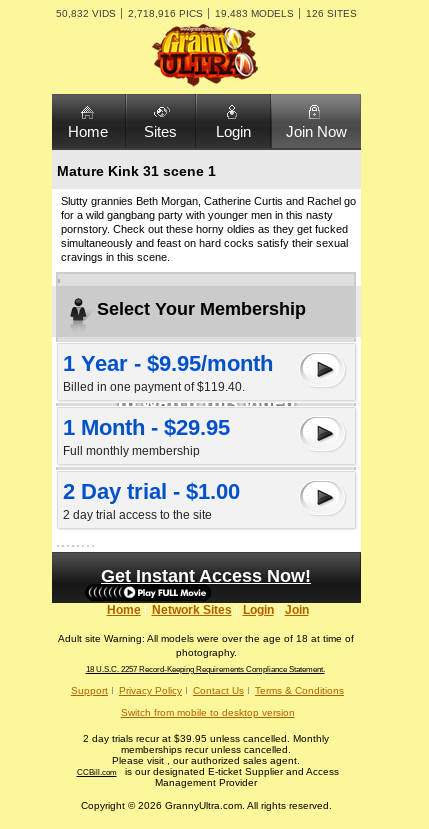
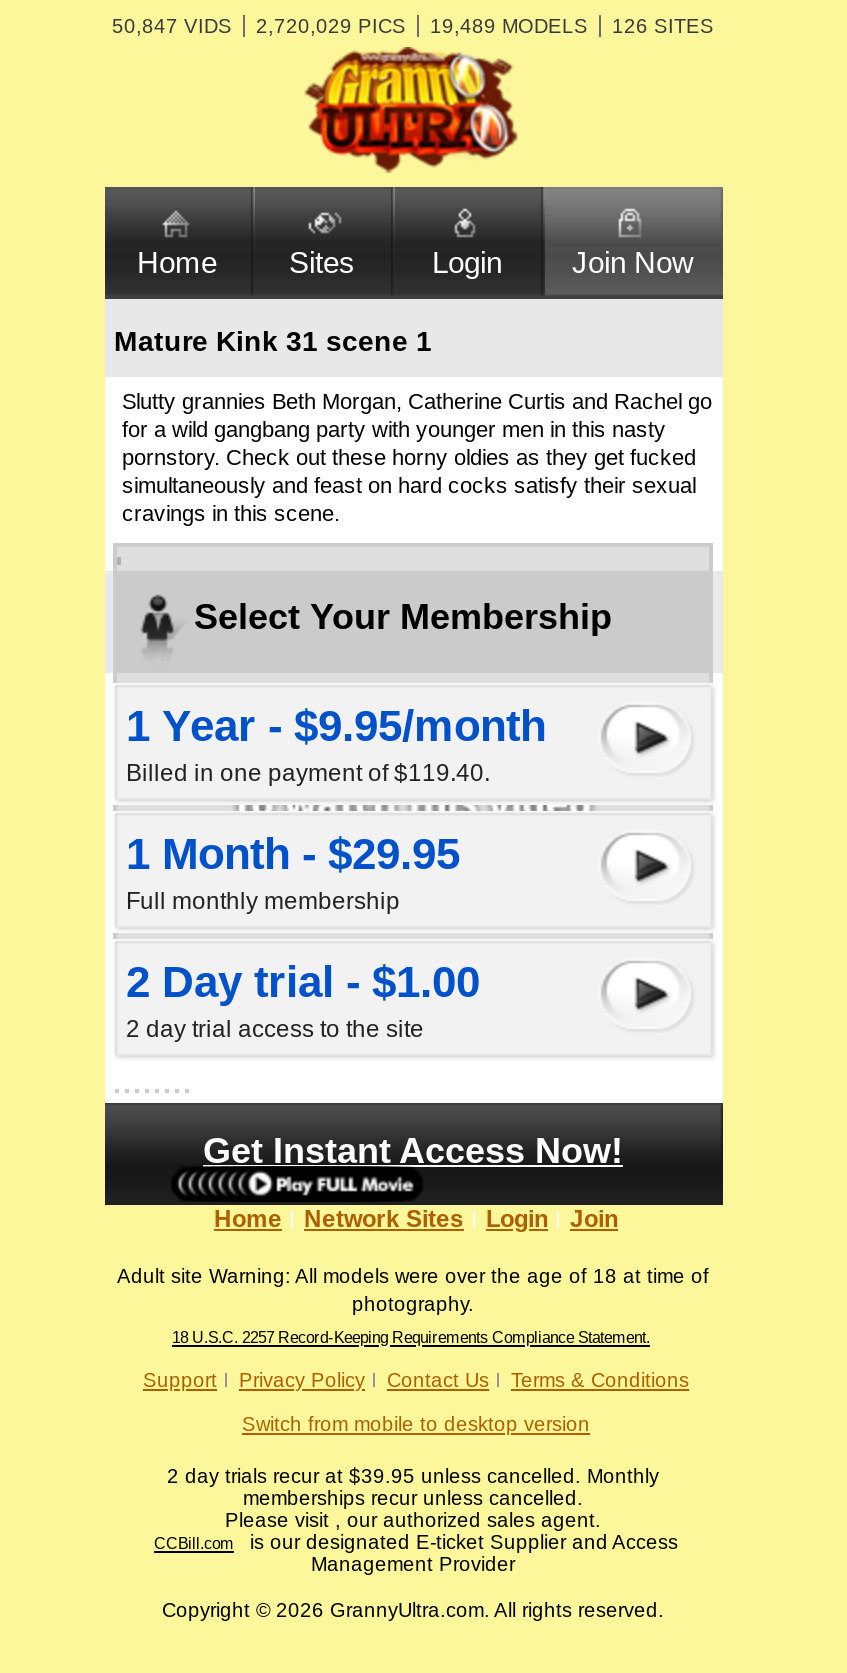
- 50,832 VIDS
+ 50,847 VIDS

- 2,718,916 PICS
+ 2,720,029 PICS

- 19,483 MODELS
+ 19,489 MODELS
